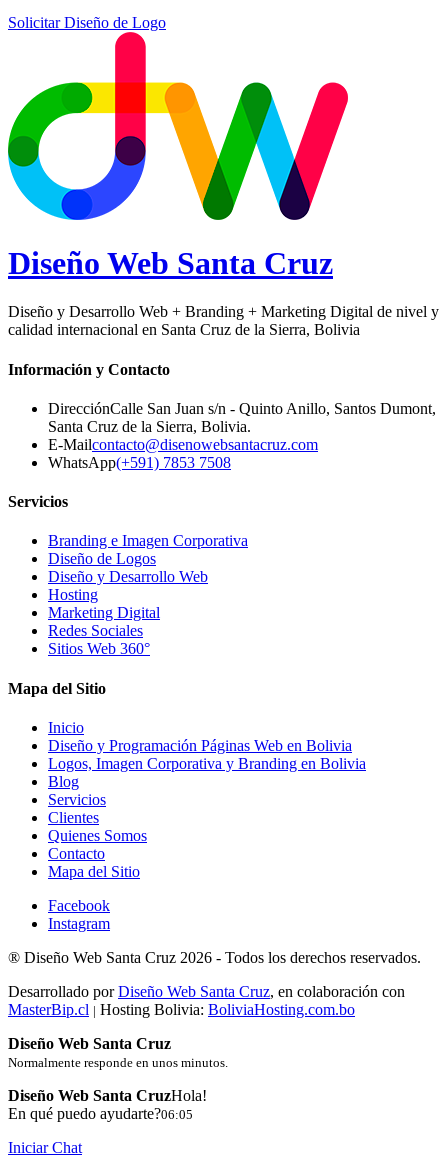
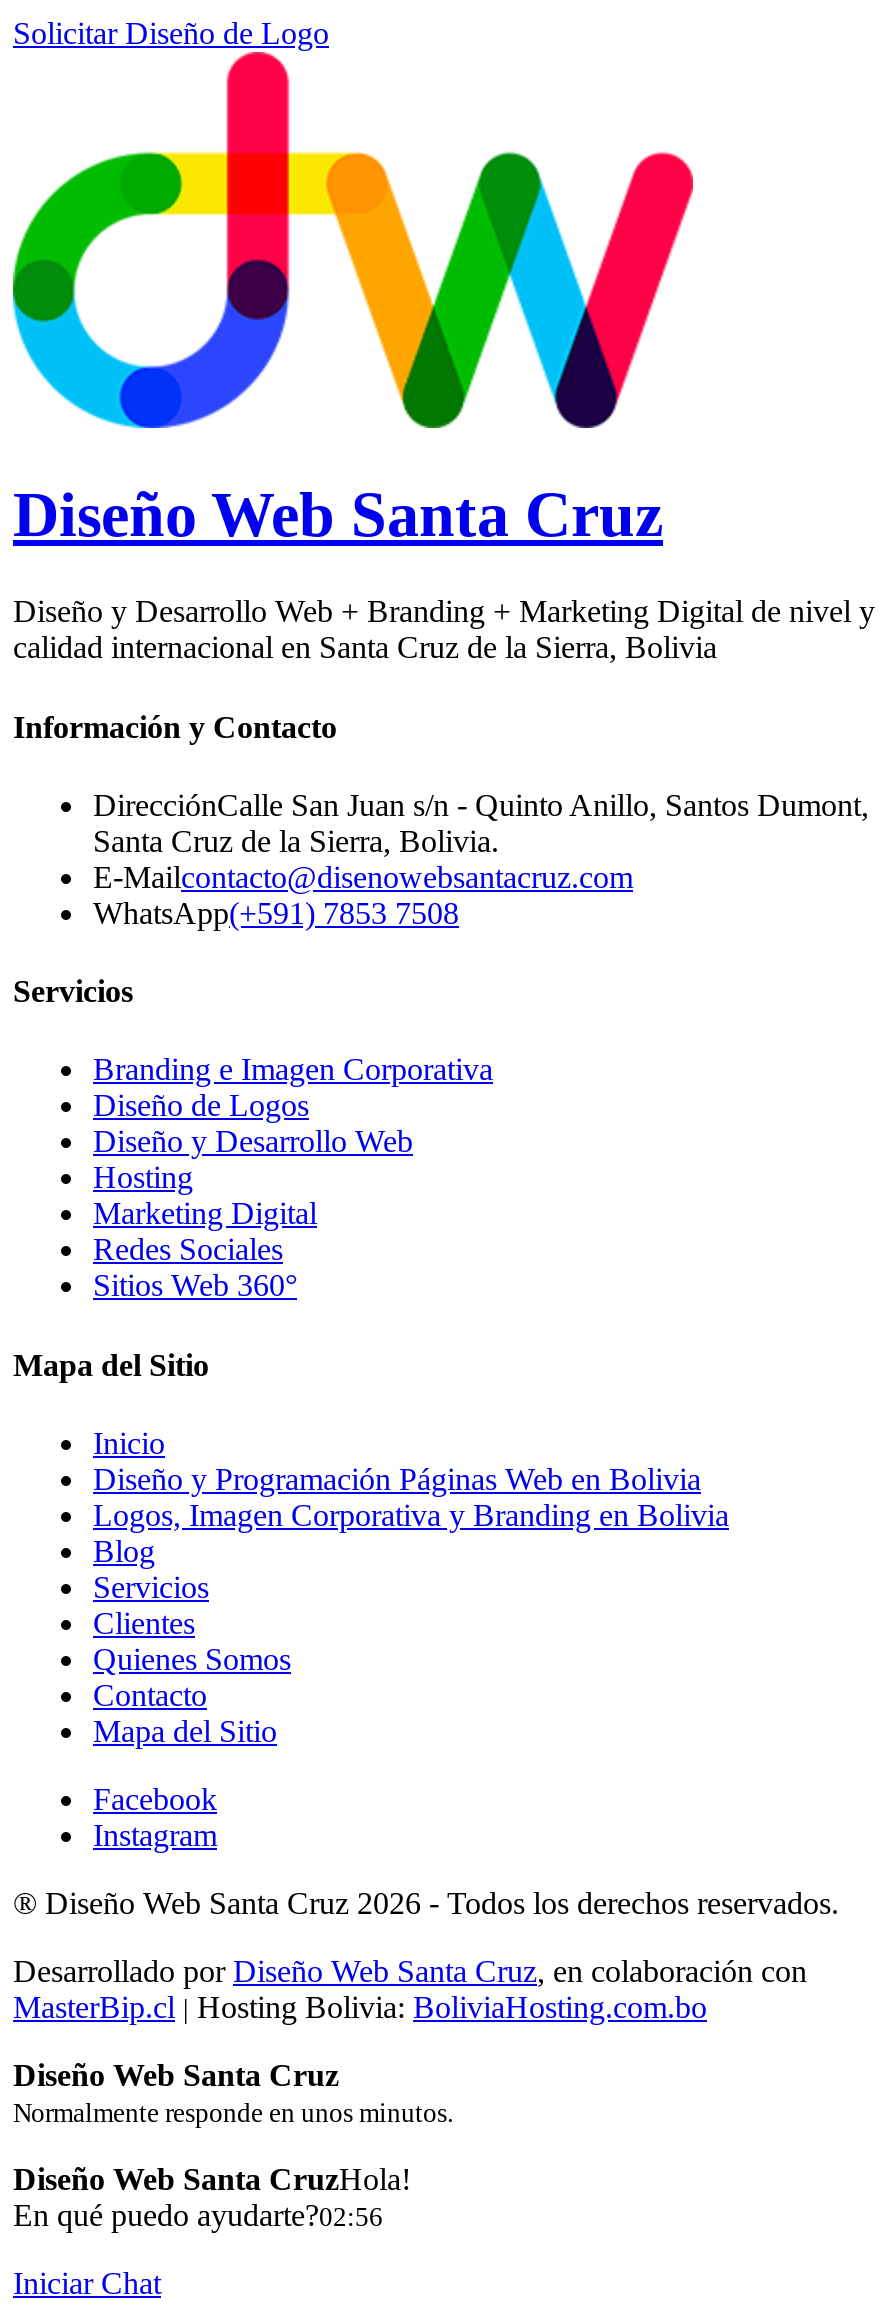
- En qué puedo ayudarte?06:05
+ En qué puedo ayudarte?02:56
